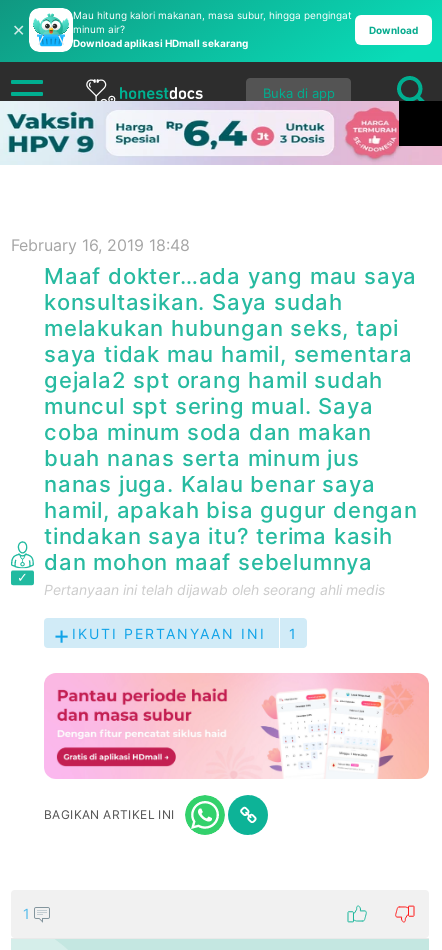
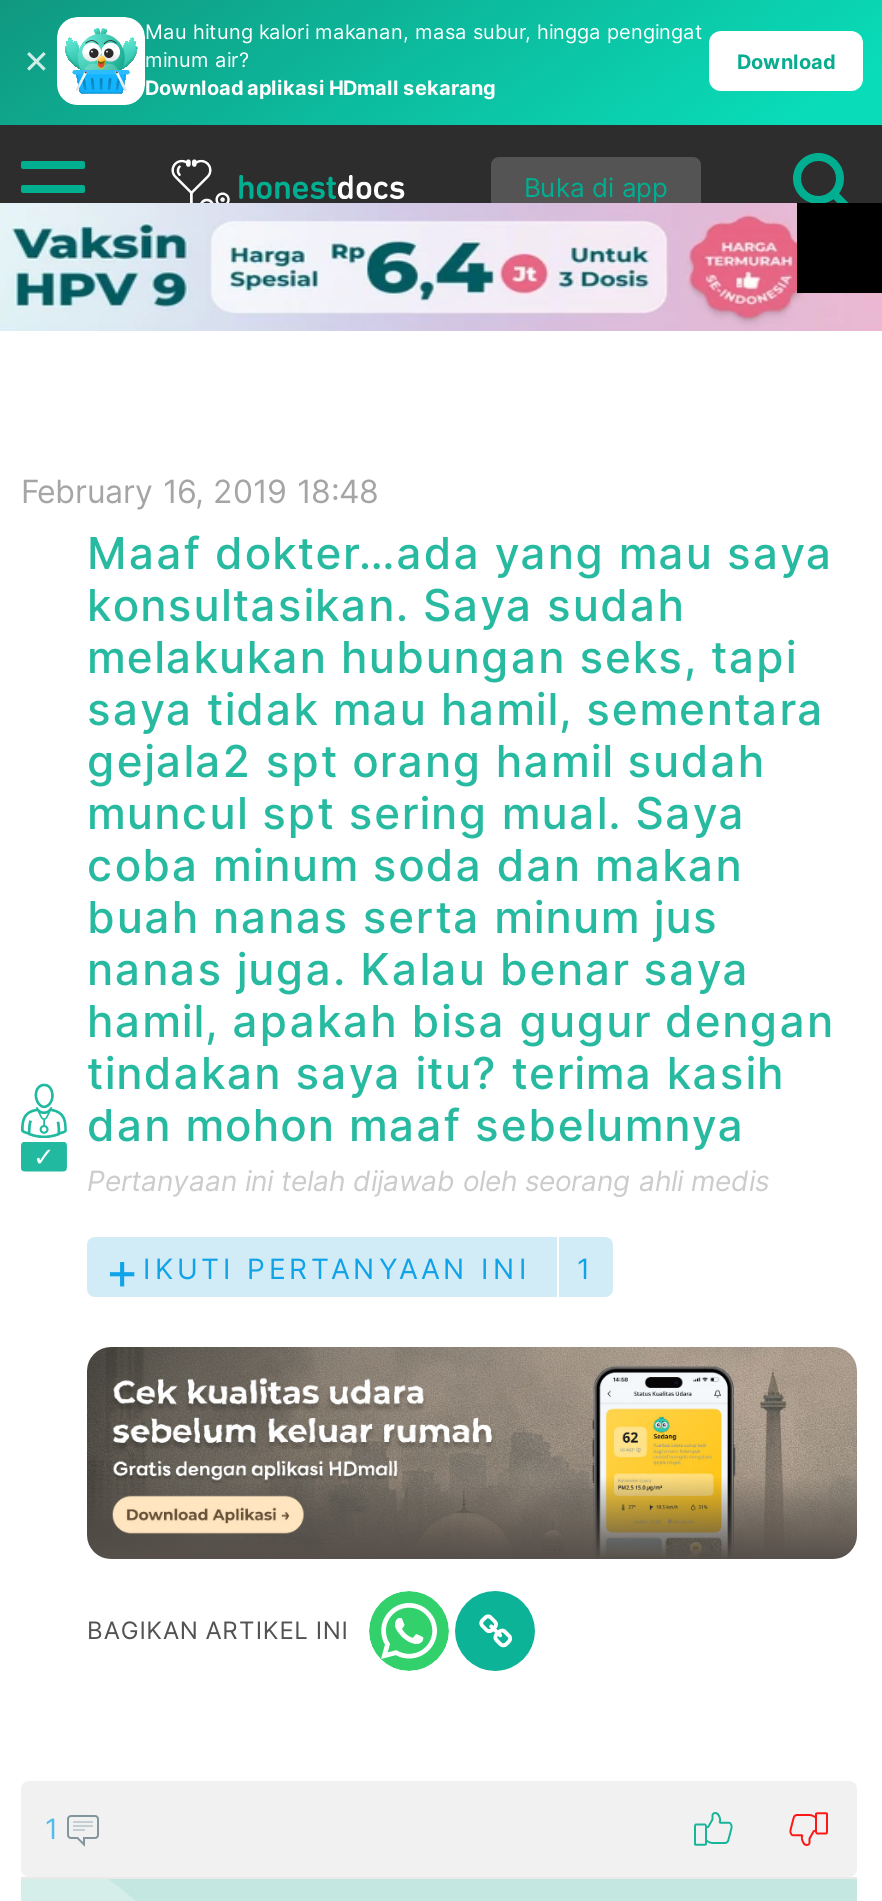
- [image]
+ [image]
